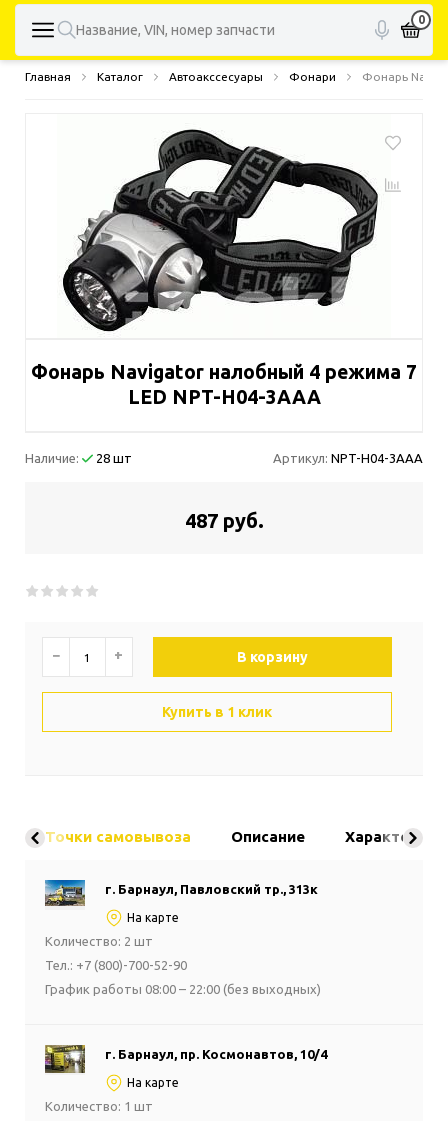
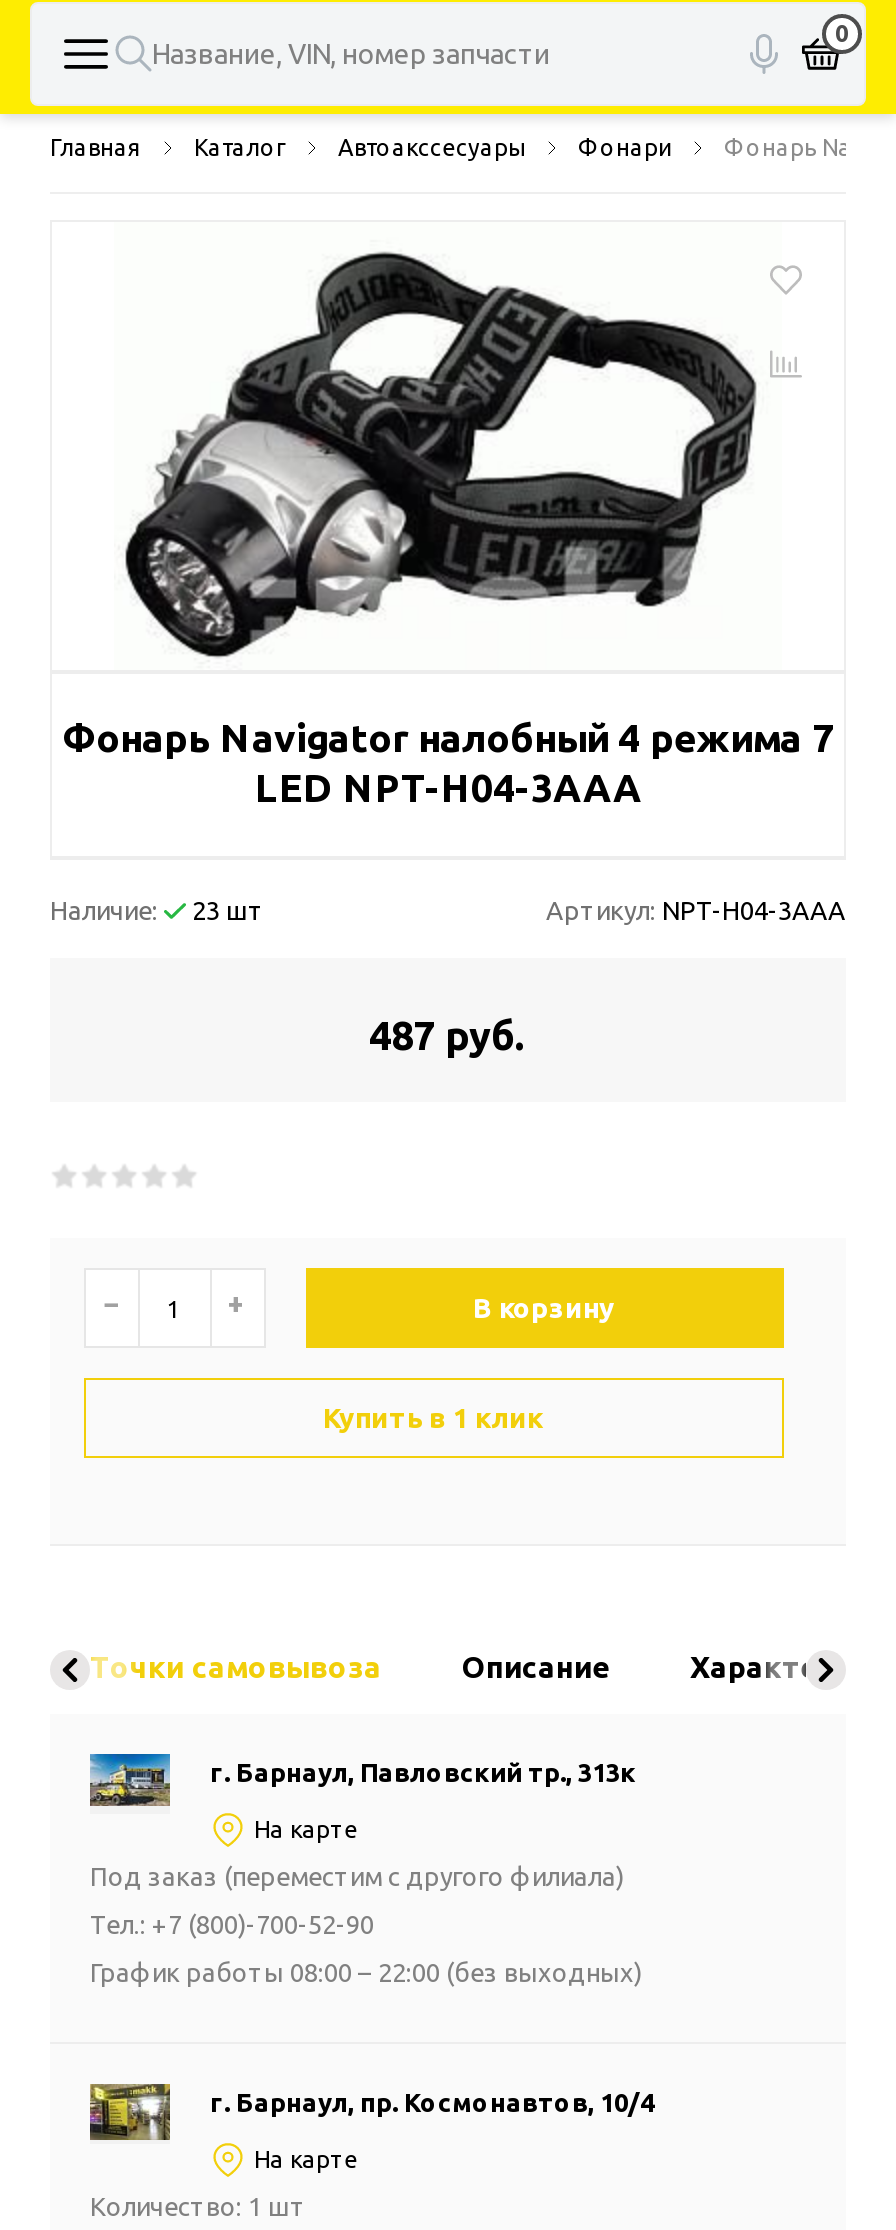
- Наличие: 28 шт
+ Наличие: 23 шт

- Количество: 2 шт
+ Под заказ (переместим с другого филиала)
